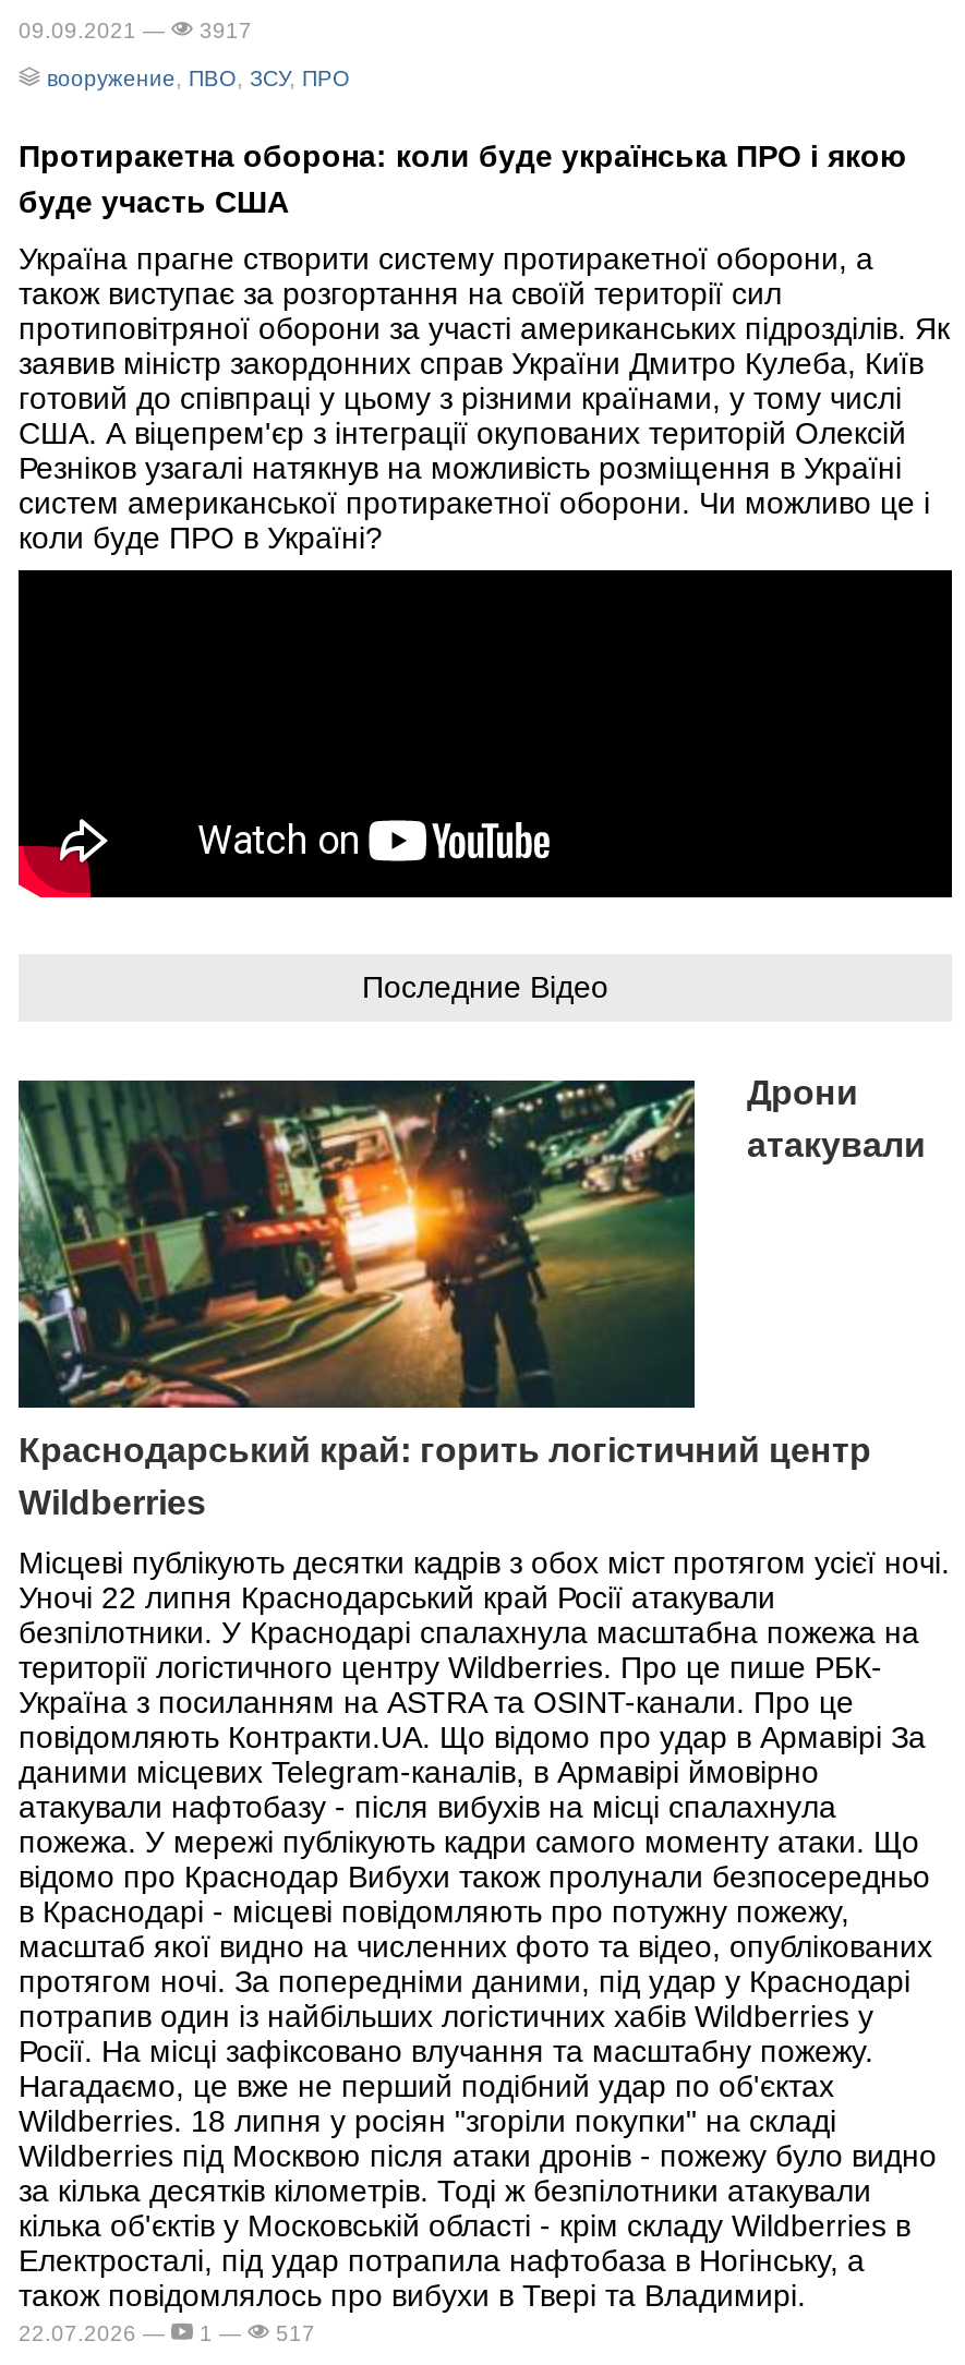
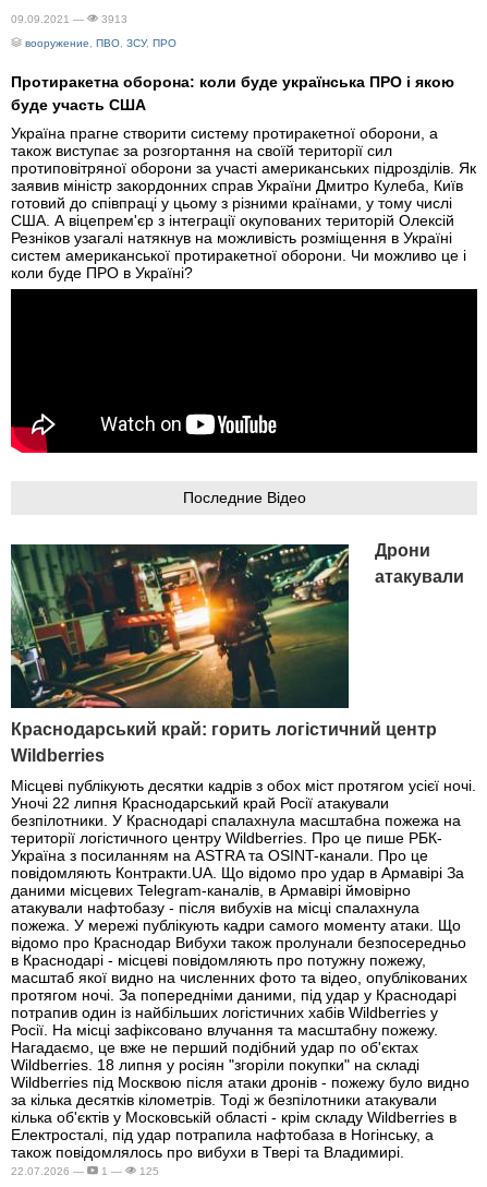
- 09.09.2021 — 3917
+ 09.09.2021 — 3913

- 22.07.2026 — 1 — 517
+ 22.07.2026 — 1 — 125
